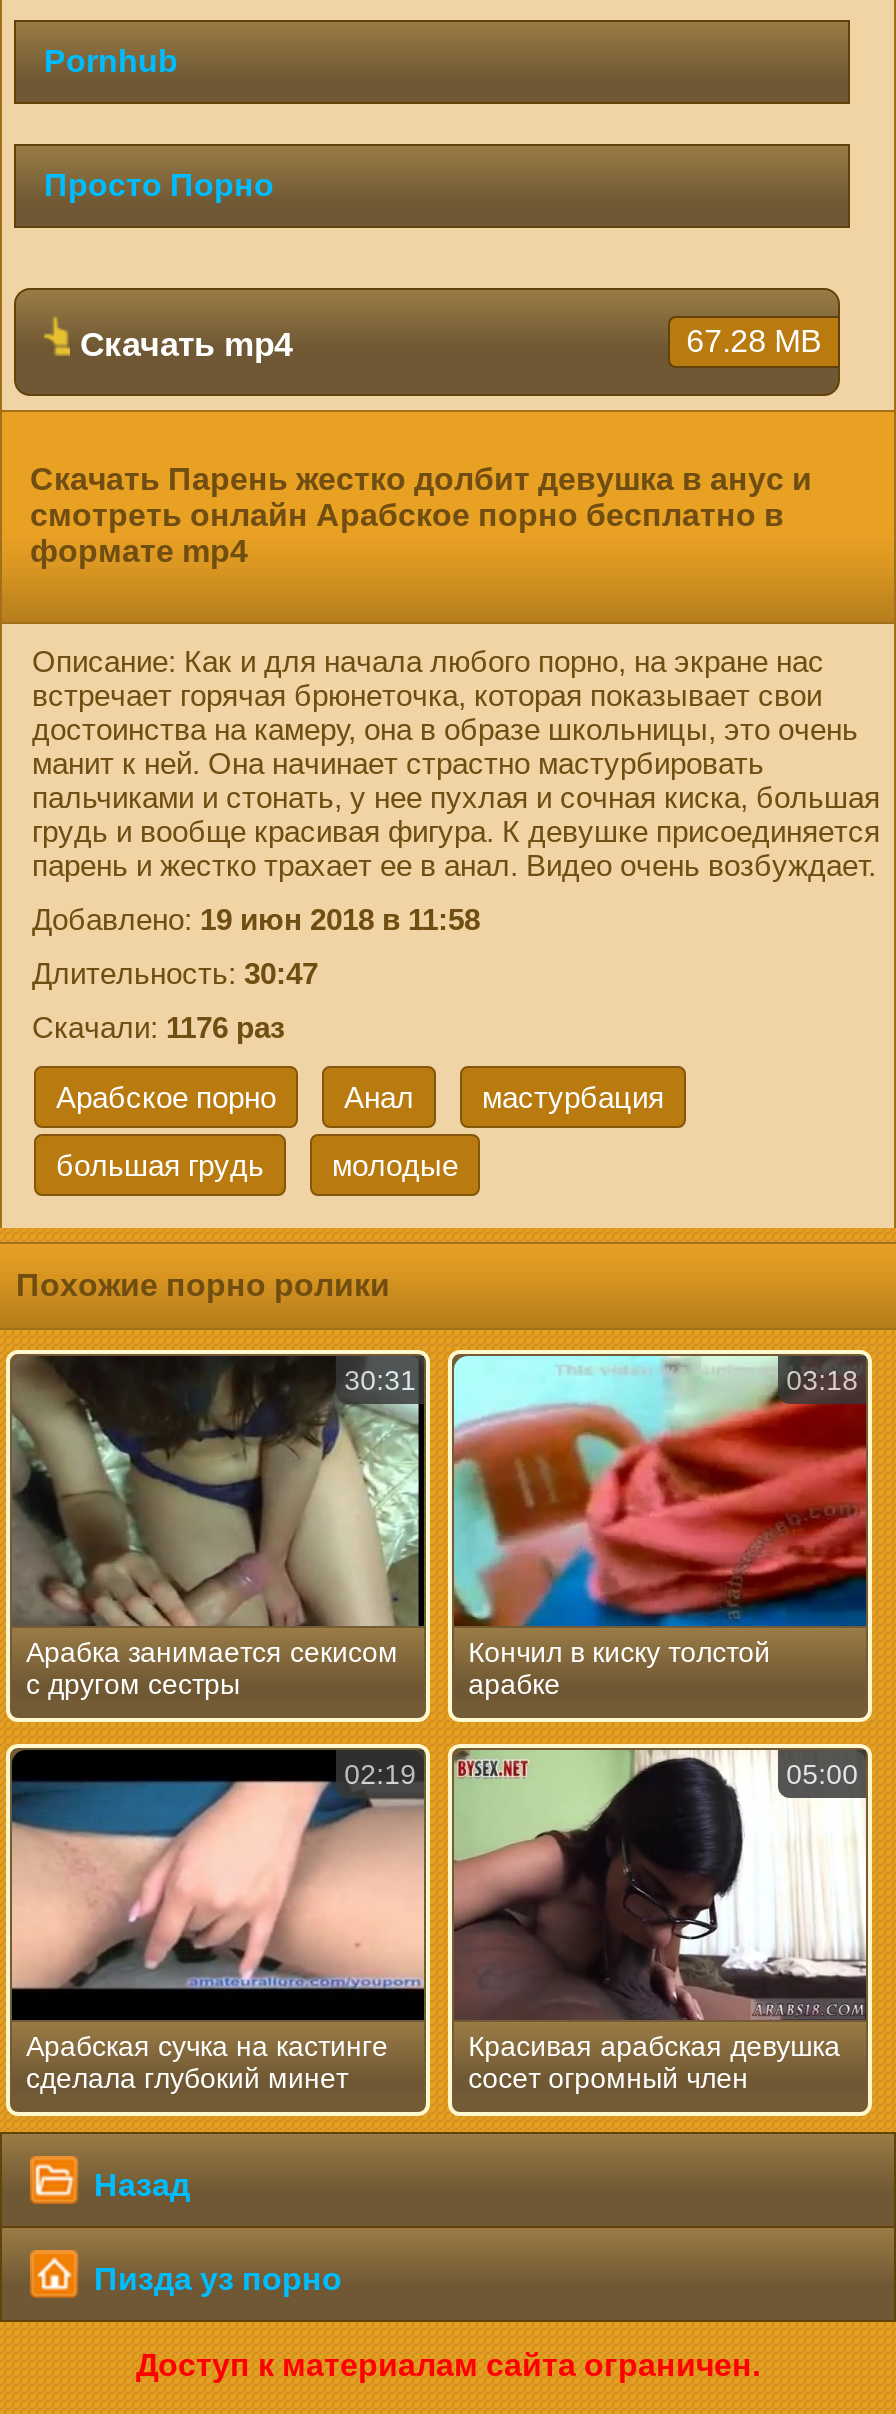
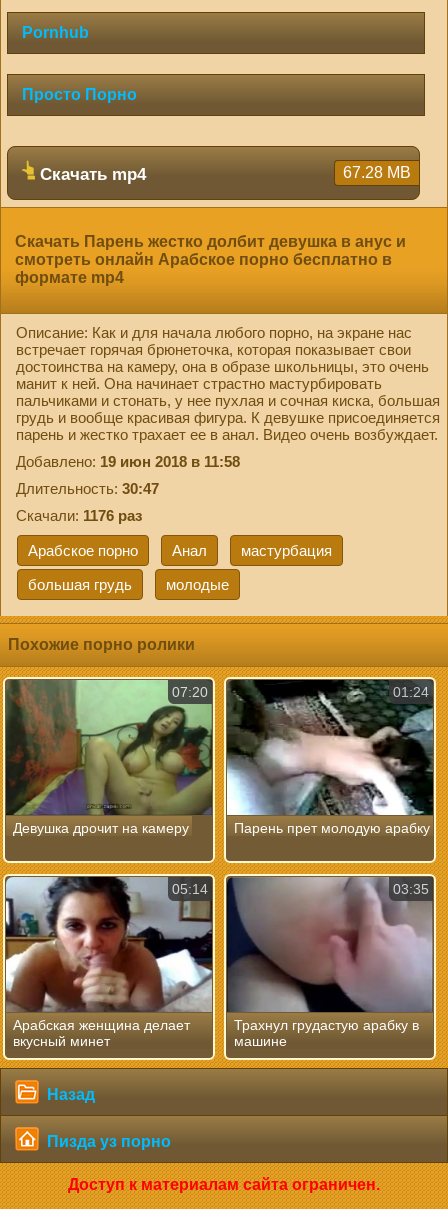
- [image]
- 30:31
+ [image]
+ 07:20

- [image]
- 03:18
+ [image]
+ 01:24

- Арабка занимается секисом
- с другом сестры
+ Девушка дрочит на камеру

- Кончил в киску толстой
- арабке
+ Парень прет молодую арабку

- [image]
- 02:19
+ [image]
+ 05:14

- [image]
- 05:00
+ [image]
+ 03:35

- Арабская сучка на кастинге
- сделала глубокий минет
+ Арабская женщина делает
+ вкусный минет

- Красивая арабская девушка
- сосет огромный член
+ Трахнул грудастую арабку в
+ машине
